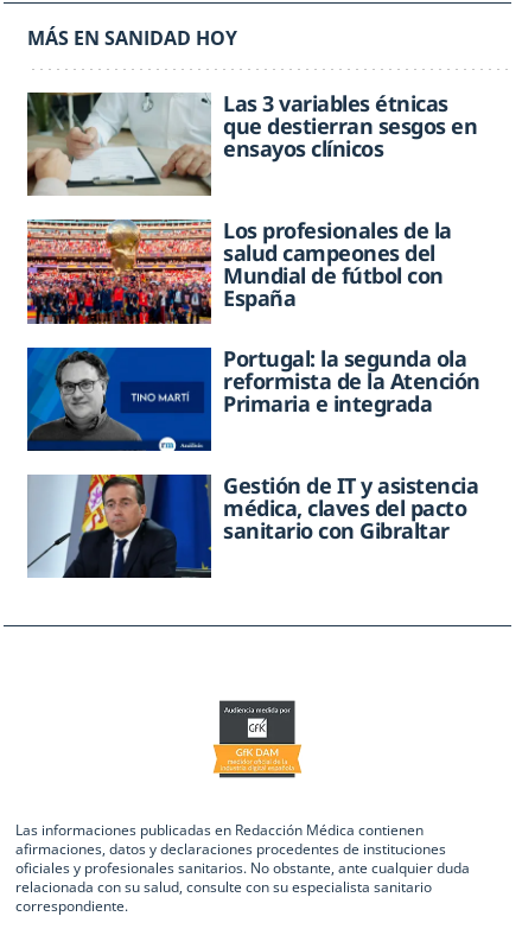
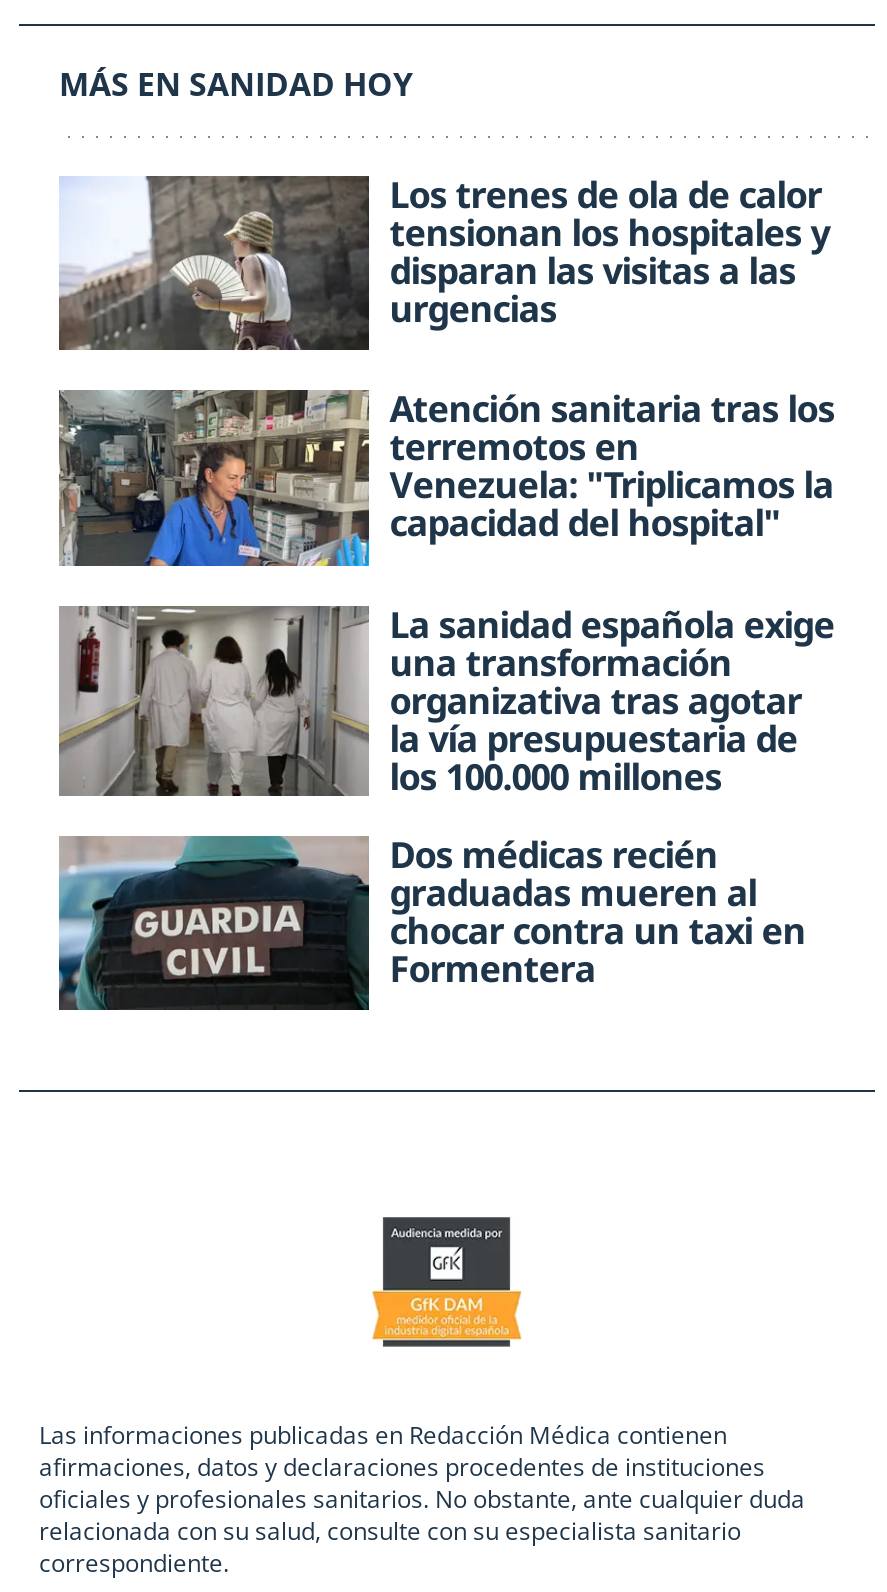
- [image]
- Las 3 variables étnicas
- que destierran sesgos en
- ensayos clínicos
+ [image]
+ Los trenes de ola de calor
+ tensionan los hospitales y
+ disparan las visitas a las
+ urgencias

- [image]
- Los profesionales de la
- salud campeones del
- Mundial de fútbol con
- España
+ [image]
+ Atención sanitaria tras los
+ terremotos en
+ Venezuela: "Triplicamos la
+ capacidad del hospital"

- [image]
- Portugal: la segunda ola
- reformista de la Atención
- Primaria e integrada
+ [image]
+ La sanidad española exige
+ una transformación
+ organizativa tras agotar
+ la vía presupuestaria de
+ los 100.000 millones

- [image]
- Gestión de IT y asistencia
- médica, claves del pacto
- sanitario con Gibraltar
+ [image]
+ Dos médicas recién
+ graduadas mueren al
+ chocar contra un taxi en
+ Formentera
